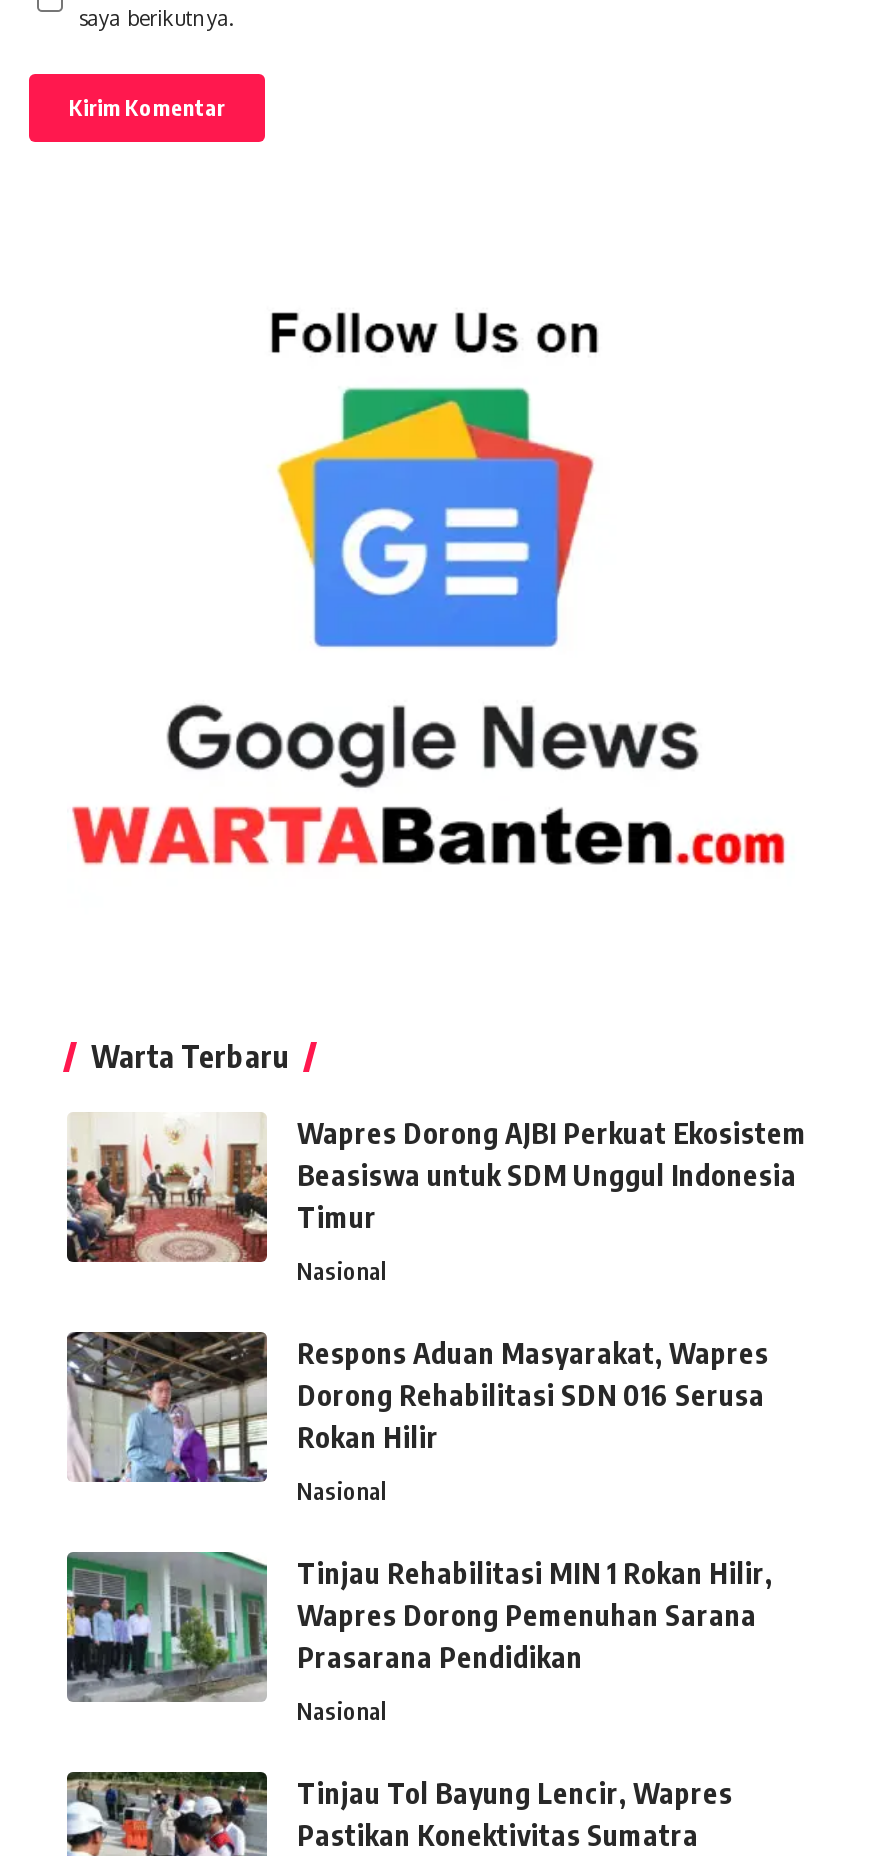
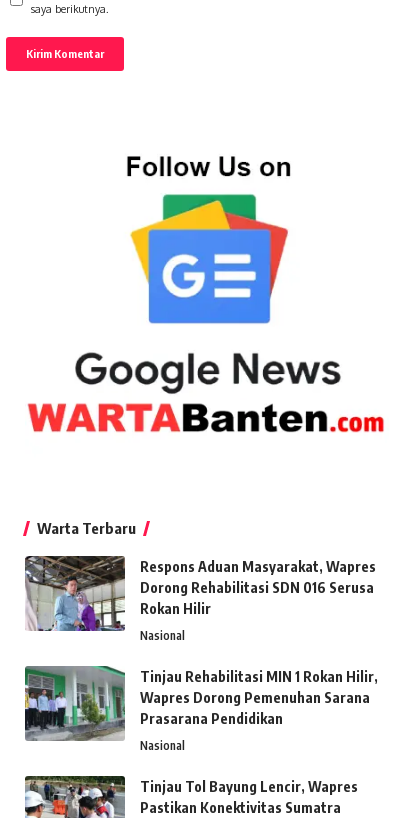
- [image]
- Wapres Dorong AJBI Perkuat Ekosistem
- Beasiswa untuk SDM Unggul Indonesia
- Timur
- Nasional
